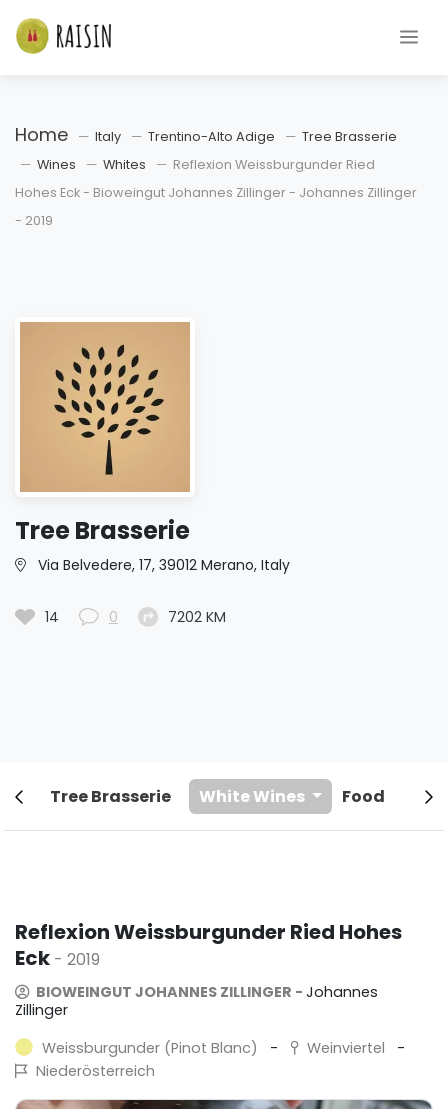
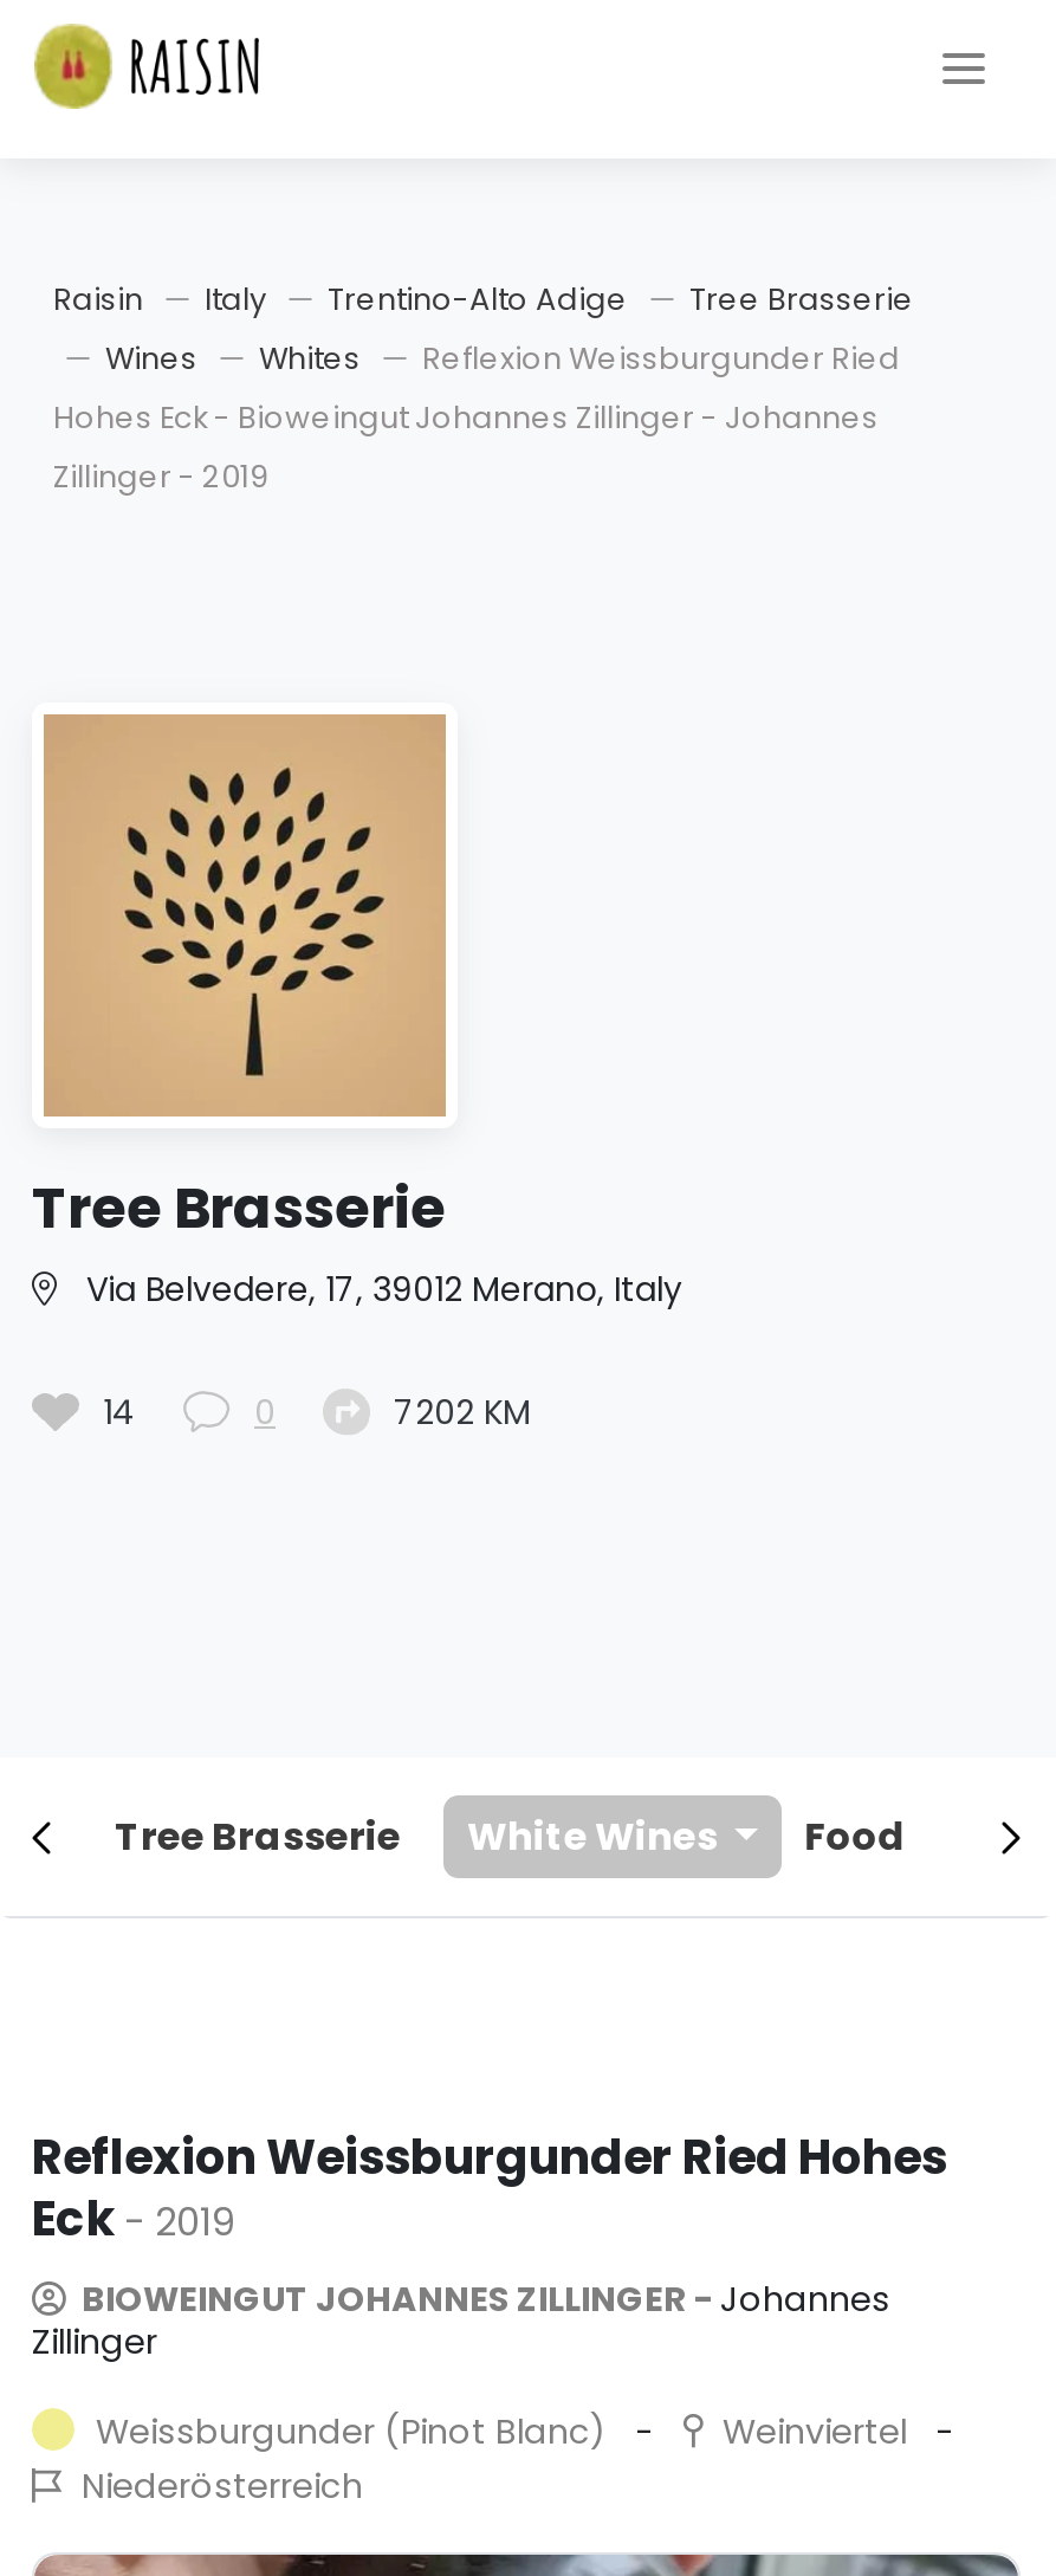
- Home
+ Raisin
